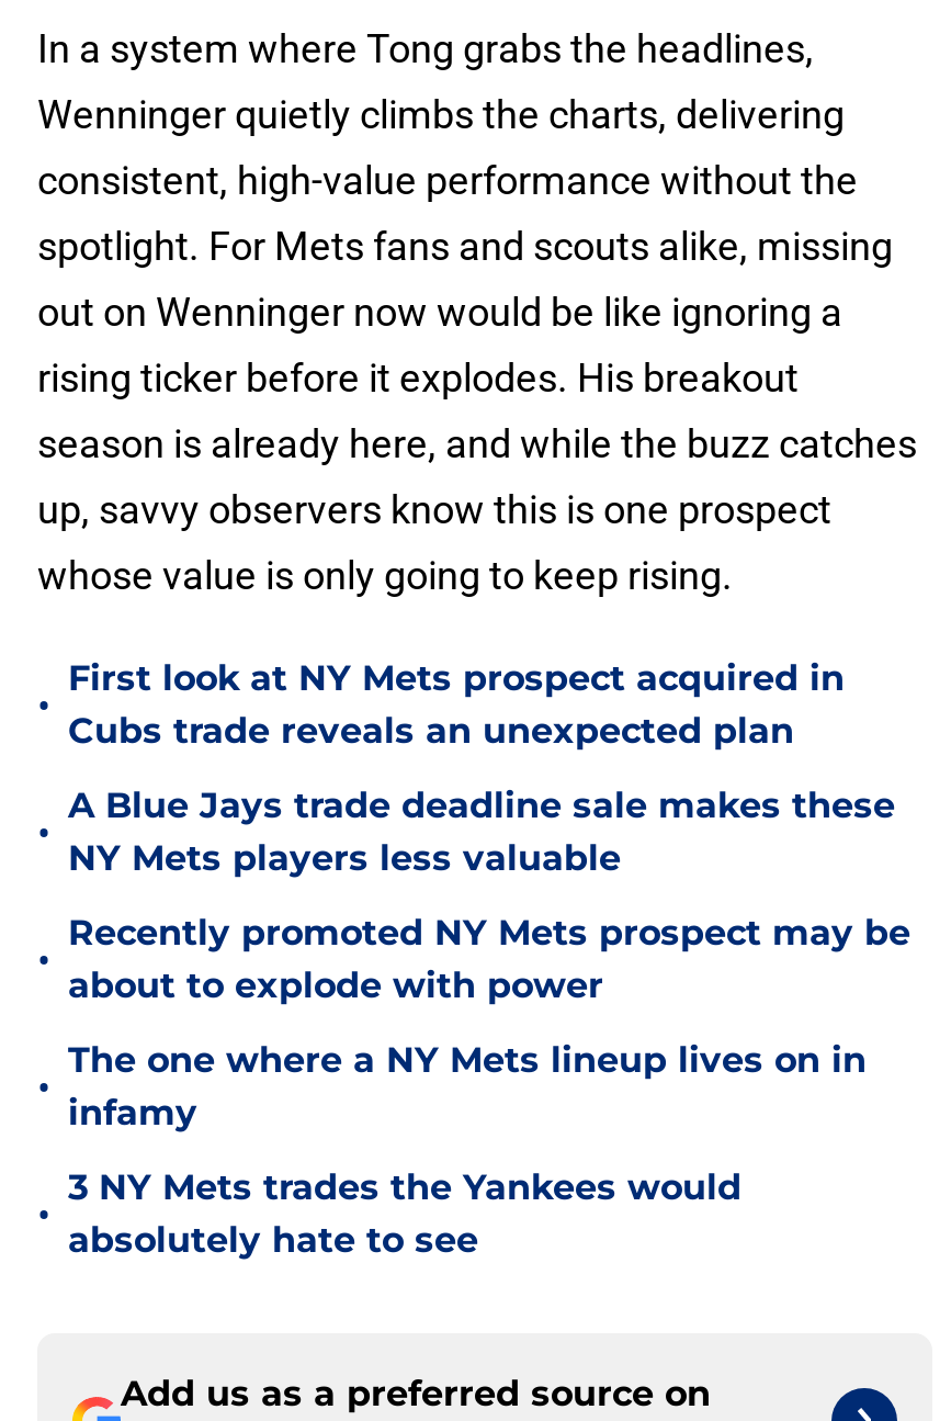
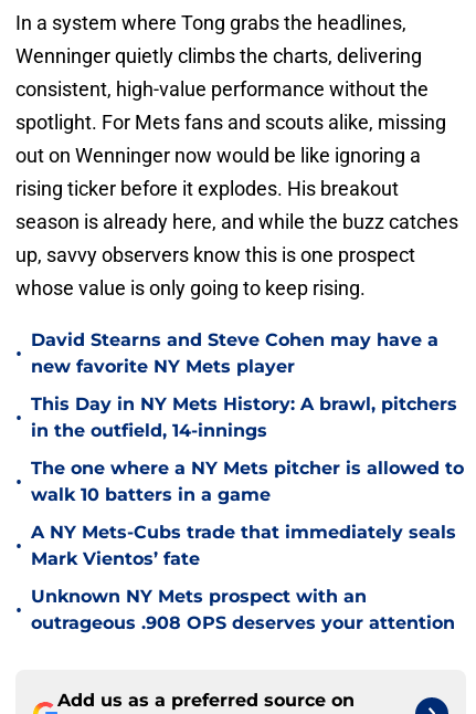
- First look at NY Mets prospect acquired in
- Cubs trade reveals an unexpected plan
+ David Stearns and Steve Cohen may have a
+ new favorite NY Mets player

- A Blue Jays trade deadline sale makes these
- NY Mets players less valuable
+ This Day in NY Mets History: A brawl, pitchers
+ in the outfield, 14-innings

- Recently promoted NY Mets prospect may be
- about to explode with power
+ The one where a NY Mets pitcher is allowed to
+ walk 10 batters in a game

- The one where a NY Mets lineup lives on in
- infamy
+ A NY Mets-Cubs trade that immediately seals
+ Mark Vientos’ fate

- 3 NY Mets trades the Yankees would
- absolutely hate to see
+ Unknown NY Mets prospect with an
+ outrageous .908 OPS deserves your attention
